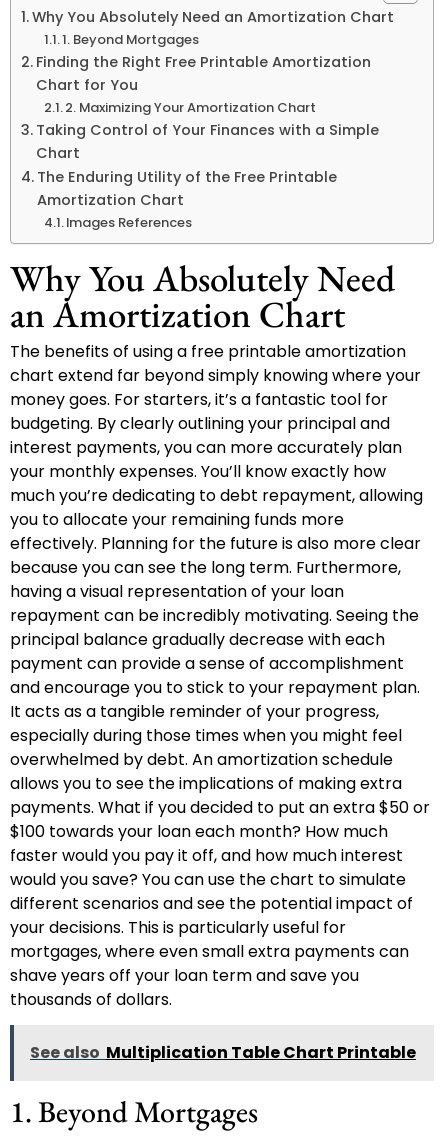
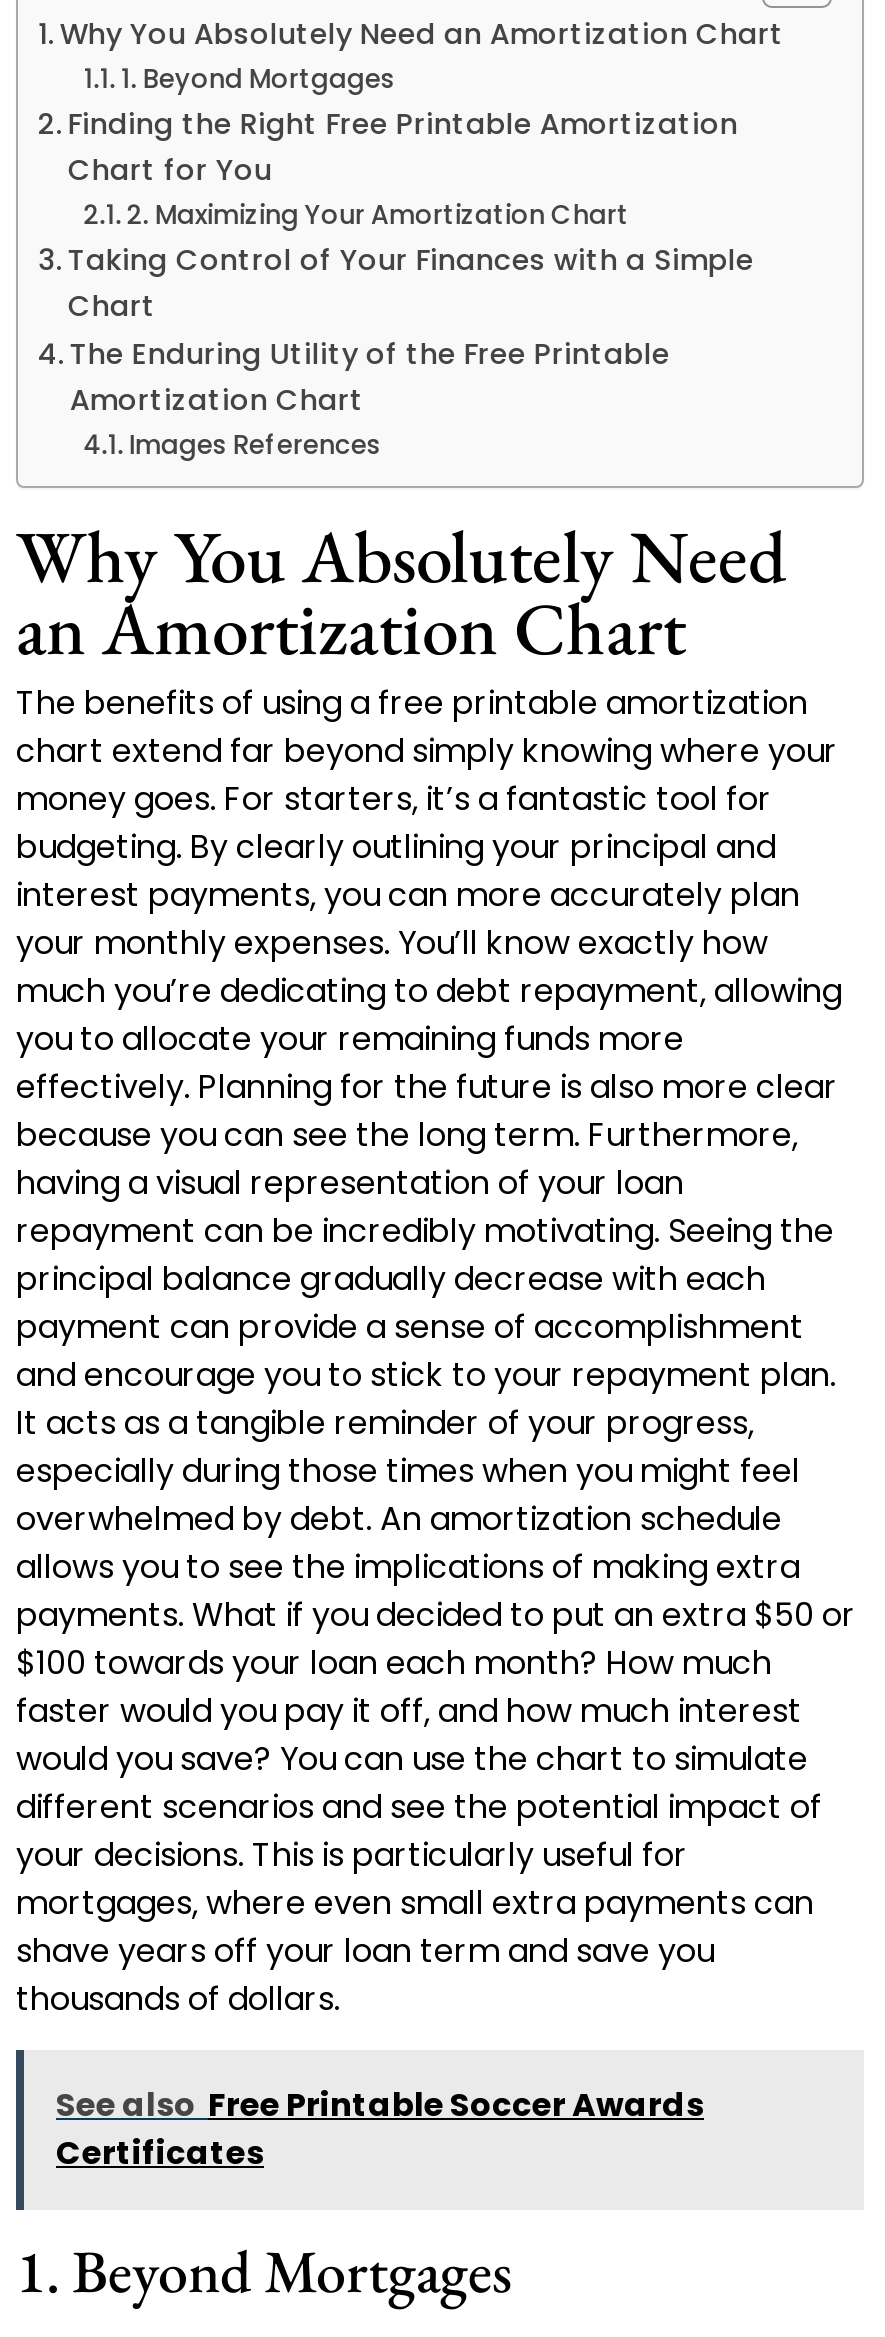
- See also Multiplication Table Chart Printable
+ See also Free Printable Soccer Awards
+ Certificates
